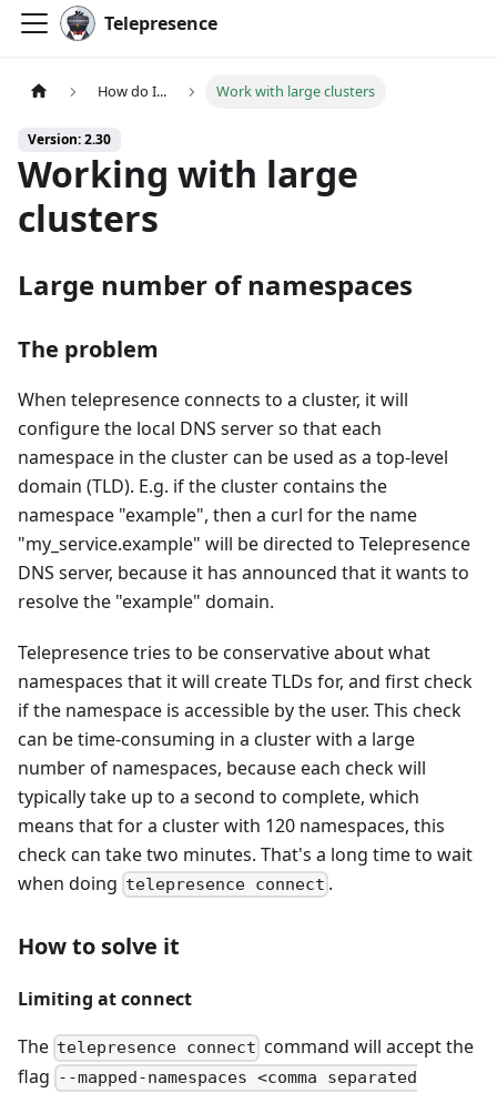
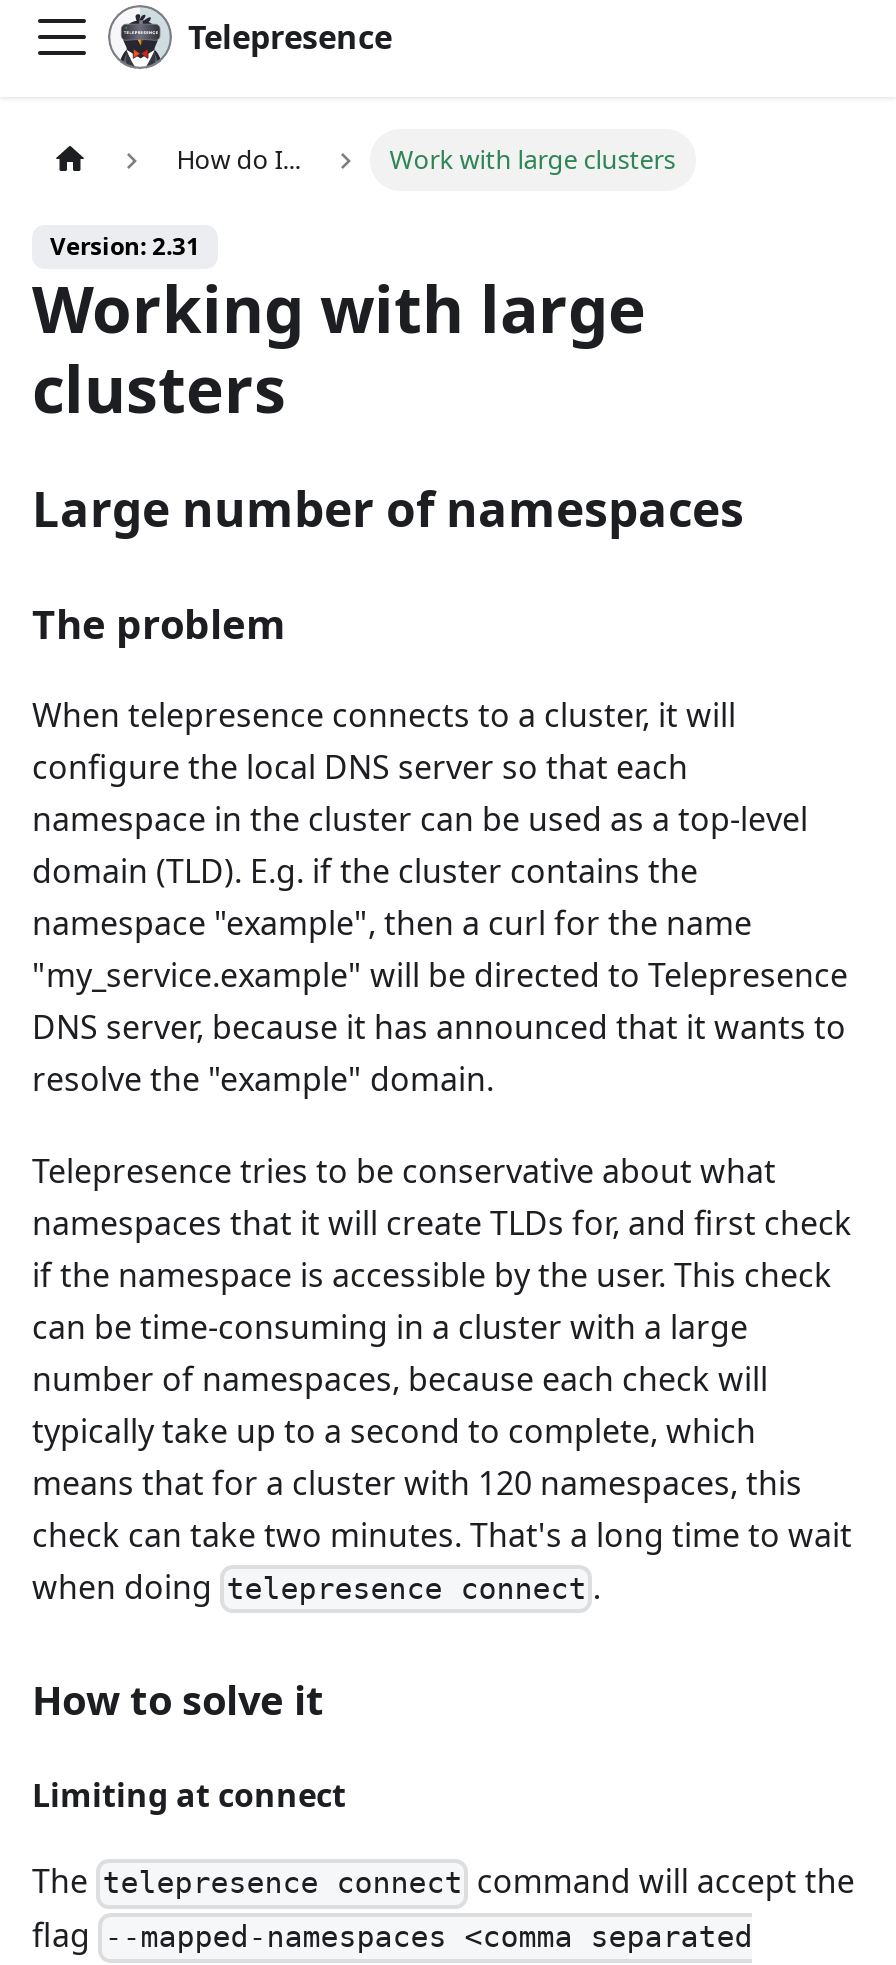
- Version: 2.30
+ Version: 2.31
